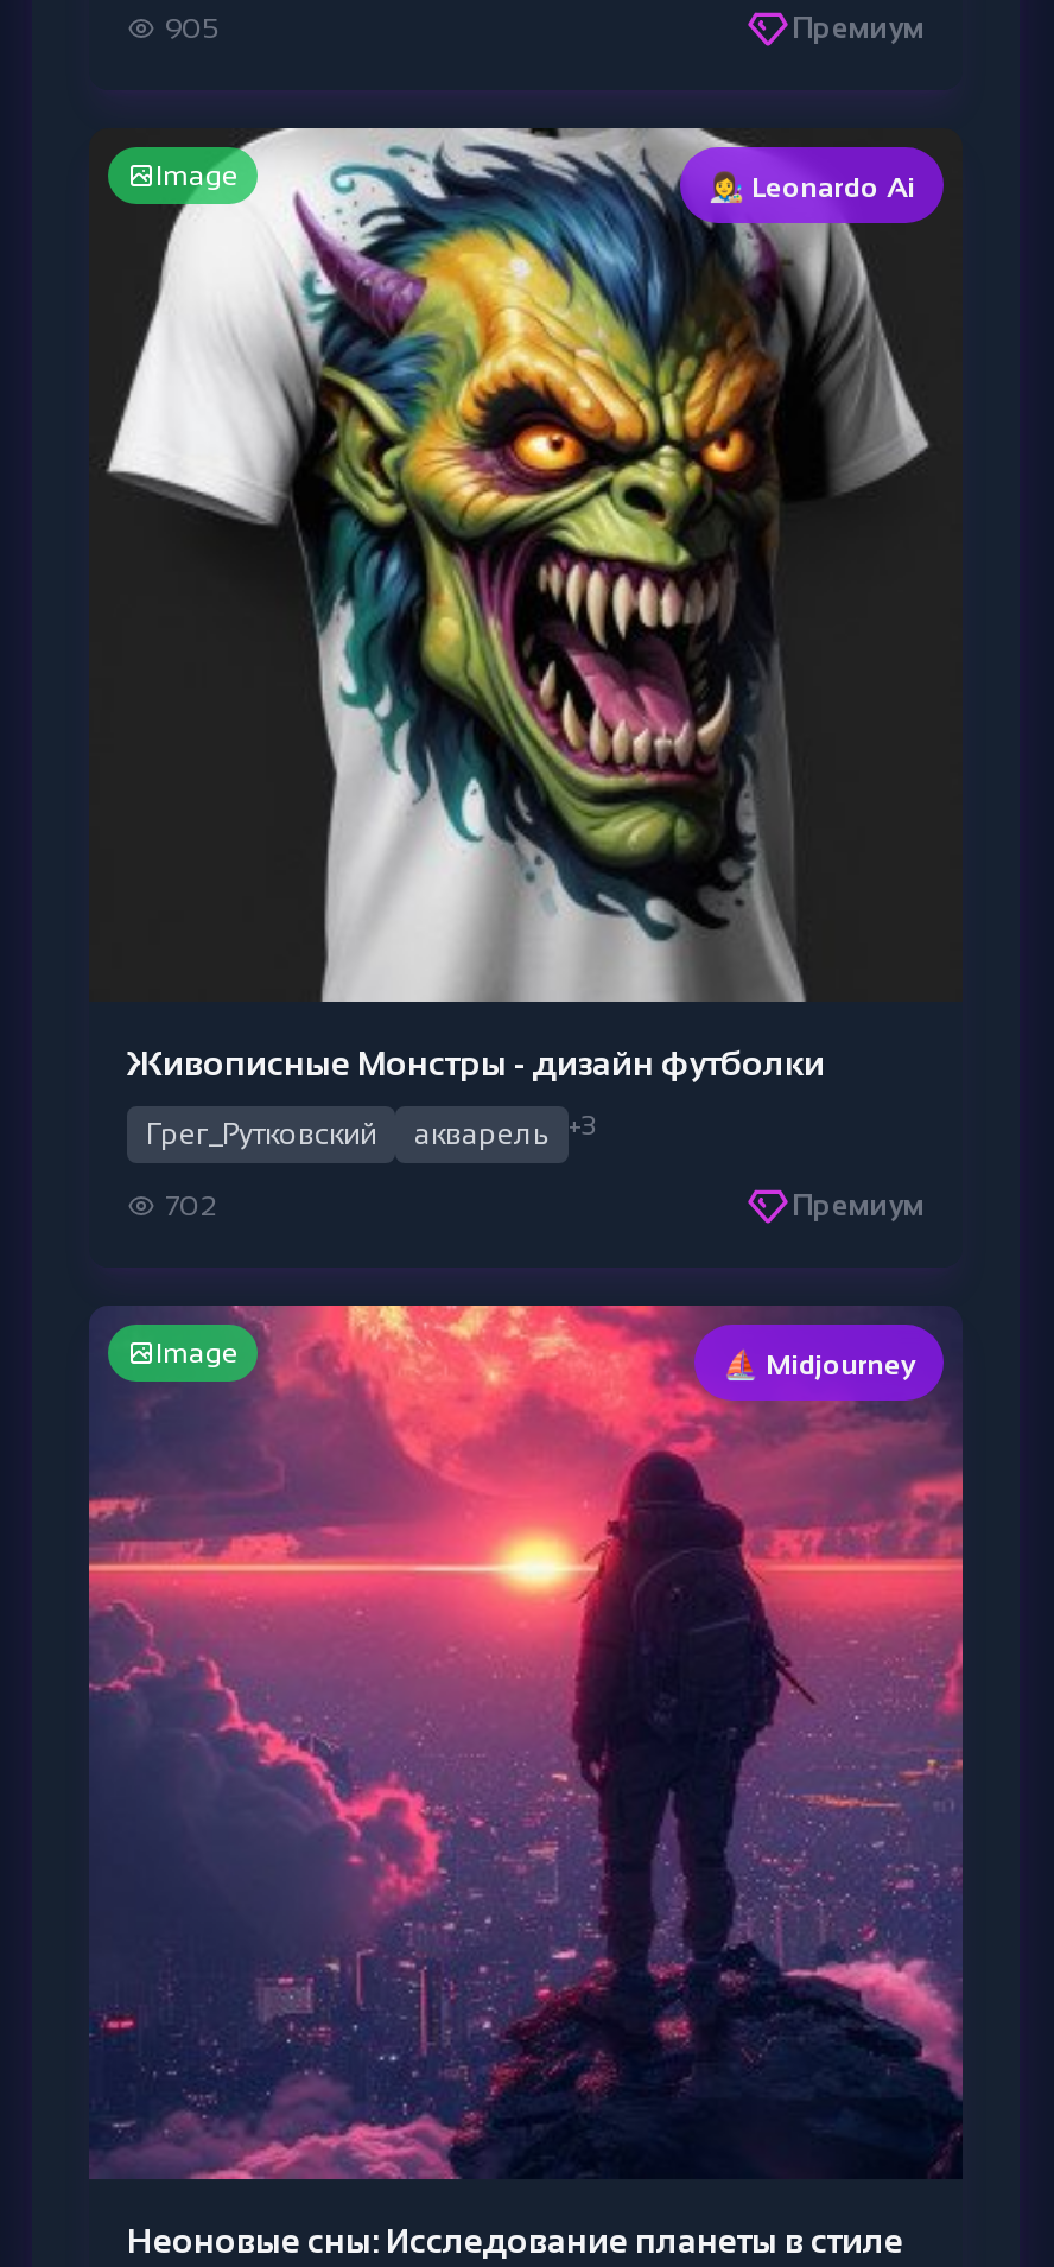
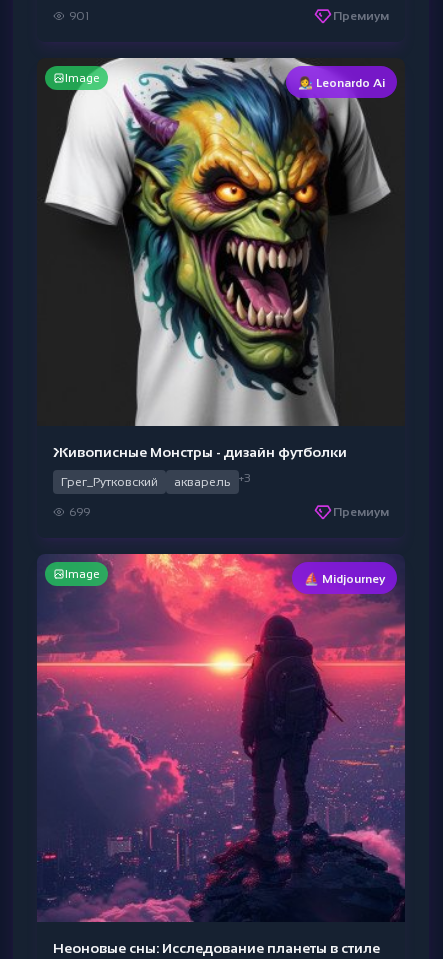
- 905
+ 901

- 702
+ 699
